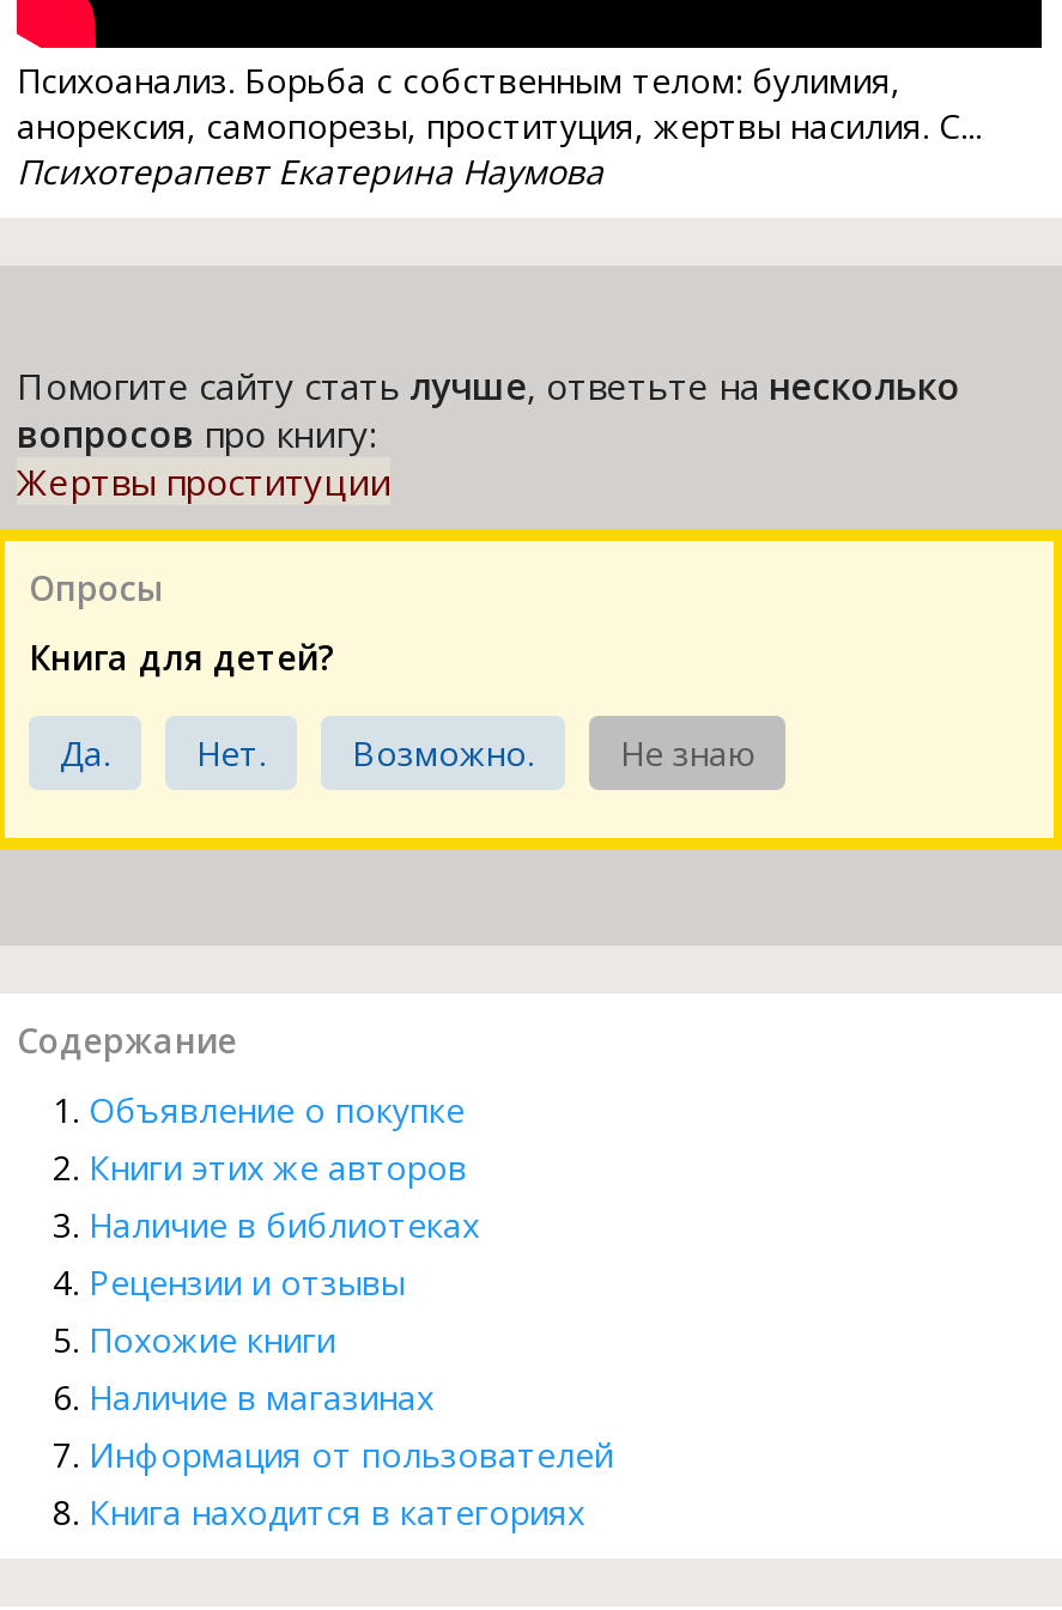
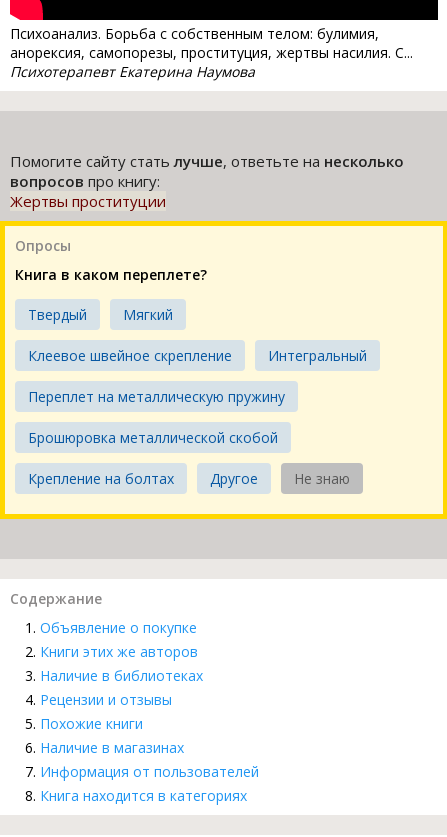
- Книга для детей?
- Да.
- Нет.
- Возможно.
+ Книга в каком переплете?
+ Твердый
+ Мягкий
+ Клеевое швейное скрепление
+ Интегральный
+ Переплет на металлическую пружину
+ Брошюровка металлической скобой
+ Крепление на болтах
+ Другое
